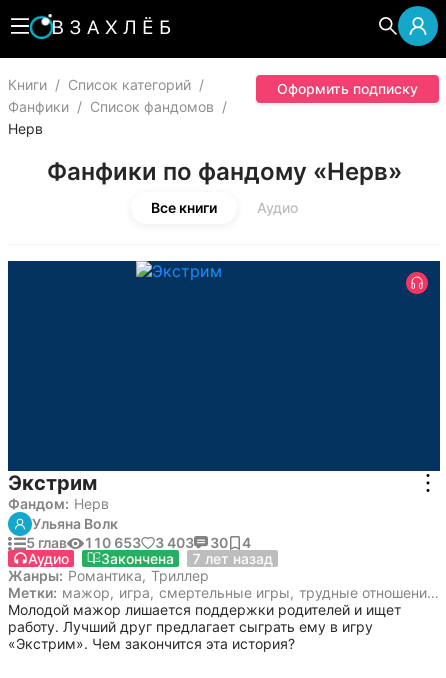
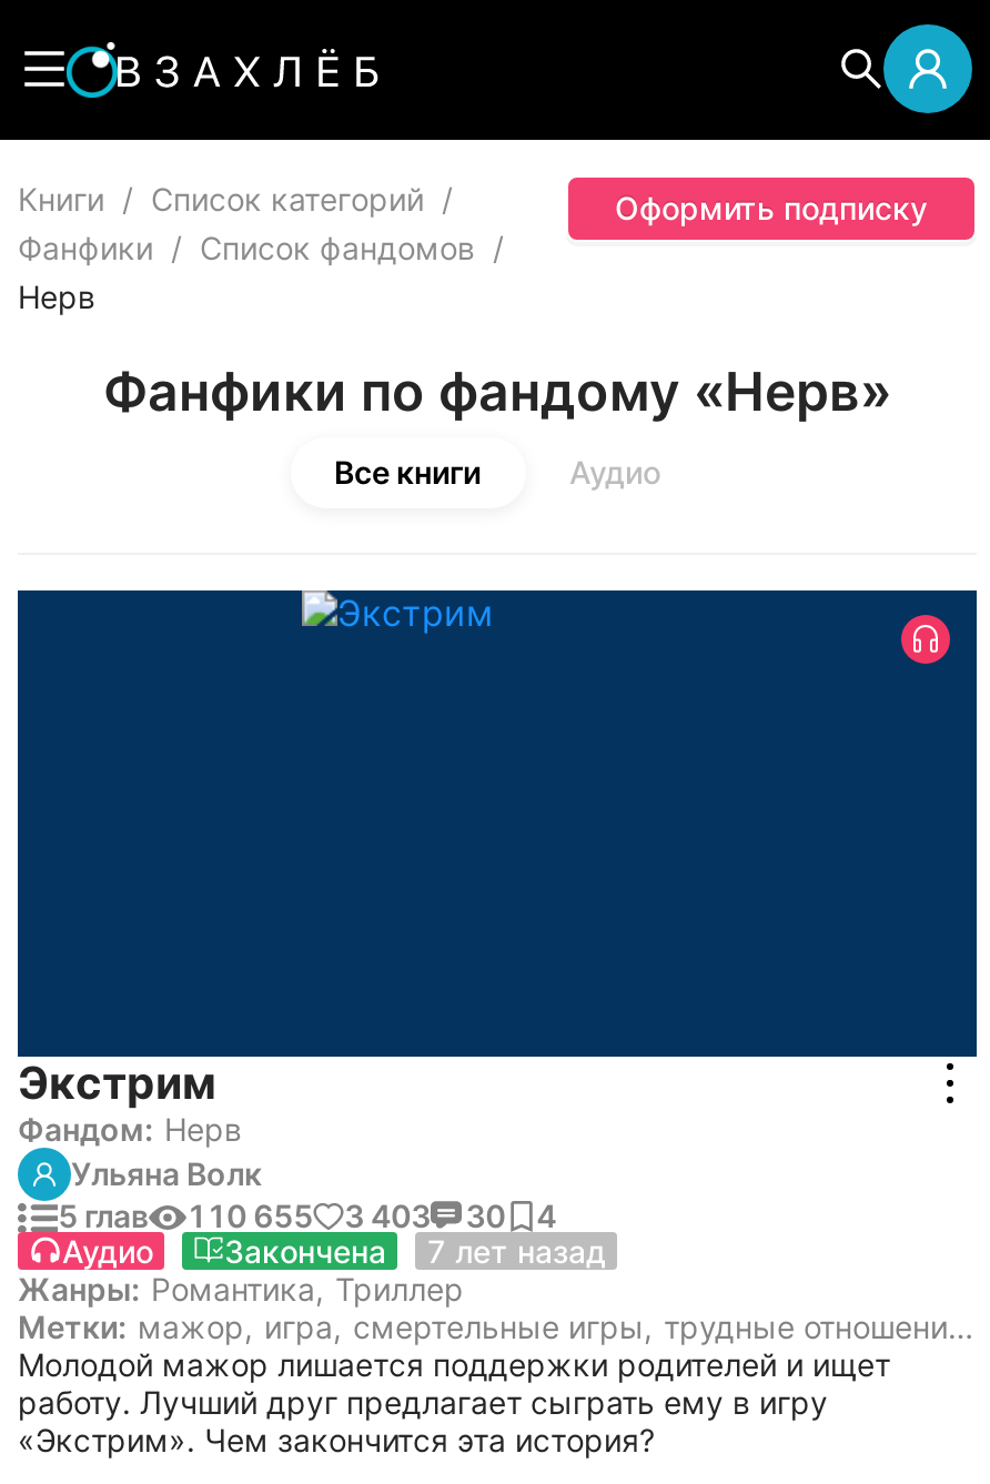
- 5 глав 110 653 3 403 30 4
+ 5 глав 110 655 3 403 30 4
